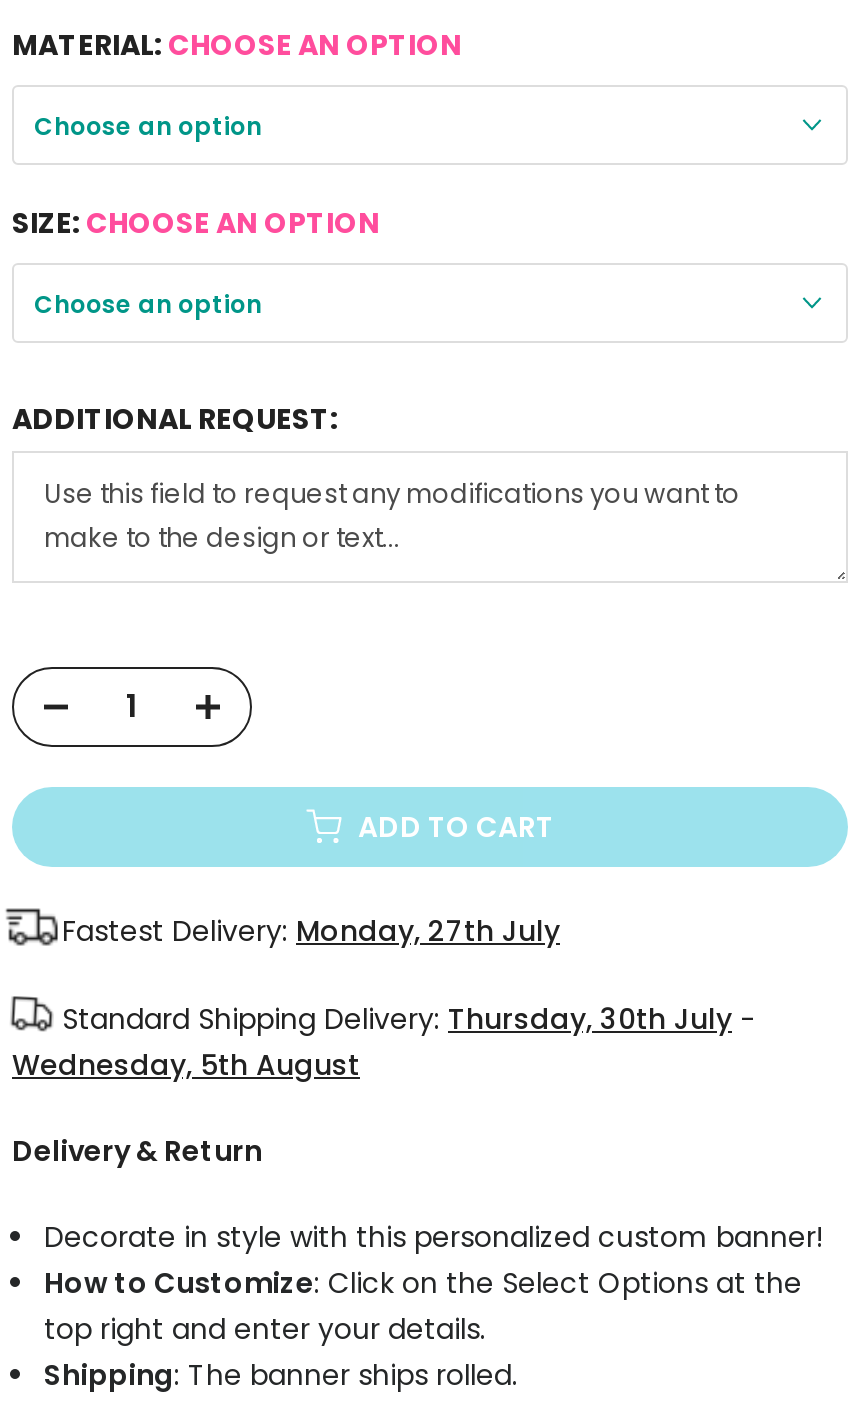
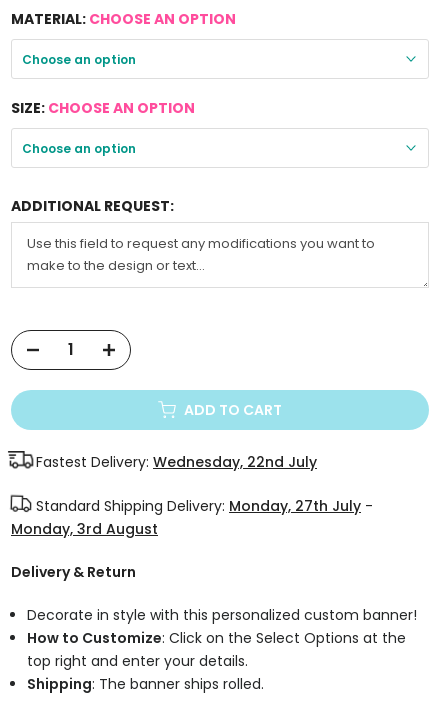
- Fastest Delivery: Monday, 27th July
+ Fastest Delivery: Wednesday, 22nd July

- Standard Shipping Delivery: Thursday, 30th July -
+ Standard Shipping Delivery: Monday, 27th July -

- Wednesday, 5th August
+ Monday, 3rd August
